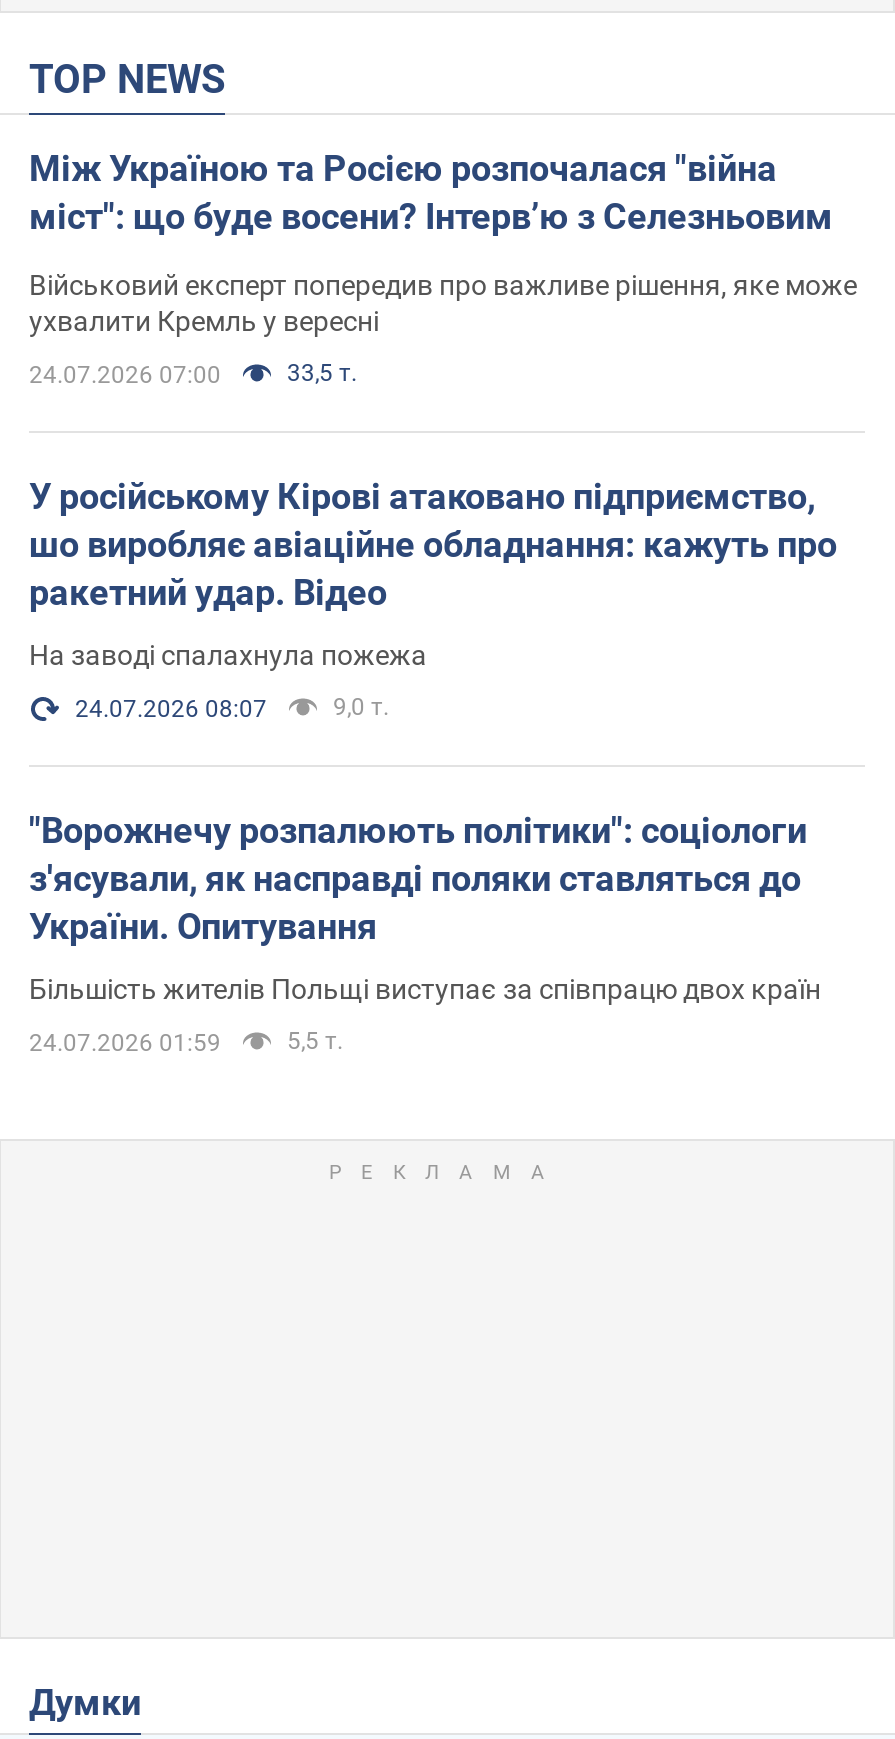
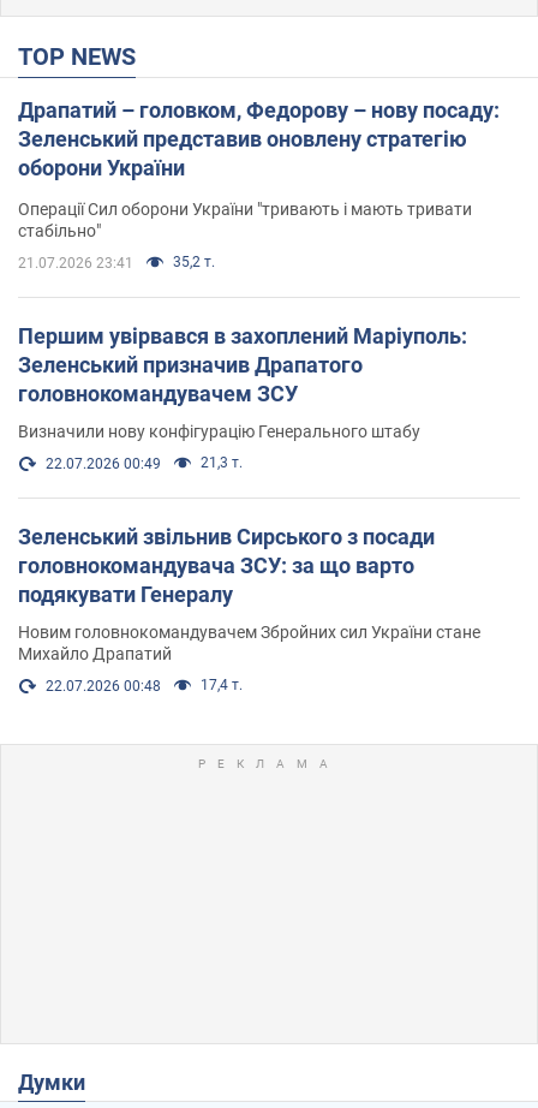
- Між Україною та Росією розпочалася "війна
- міст": що буде восени? Інтерв’ю з Селезньовим
+ Драпатий – головком, Федорову – нову посаду:
+ Зеленський представив оновлену стратегію
+ оборони України

- Військовий експерт попередив про важливе рішення, яке може
- ухвалити Кремль у вересні
+ Операції Сил оборони України "тривають і мають тривати
+ стабільно"

- 24.07.2026 07:00
- 33,5 т.
+ 21.07.2026 23:41
+ 35,2 т.

- У російському Кірові атаковано підприємство,
- шо виробляє авіаційне обладнання: кажуть про
- ракетний удар. Відео
+ Першим увірвався в захоплений Маріуполь:
+ Зеленський призначив Драпатого
+ головнокомандувачем ЗСУ

- На заводі спалахнула пожежа
+ Визначили нову конфігурацію Генерального штабу

- 24.07.2026 08:07
- 9,0 т.
+ 22.07.2026 00:49
+ 21,3 т.

- "Ворожнечу розпалюють політики": соціологи
- з'ясували, як насправді поляки ставляться до
- України. Опитування
+ Зеленський звільнив Сирського з посади
+ головнокомандувача ЗСУ: за що варто
+ подякувати Генералу

- Більшість жителів Польщі виступає за співпрацю двох країн
+ Новим головнокомандувачем Збройних сил України стане
+ Михайло Драпатий

- 24.07.2026 01:59
- 5,5 т.
+ 22.07.2026 00:48
+ 17,4 т.
